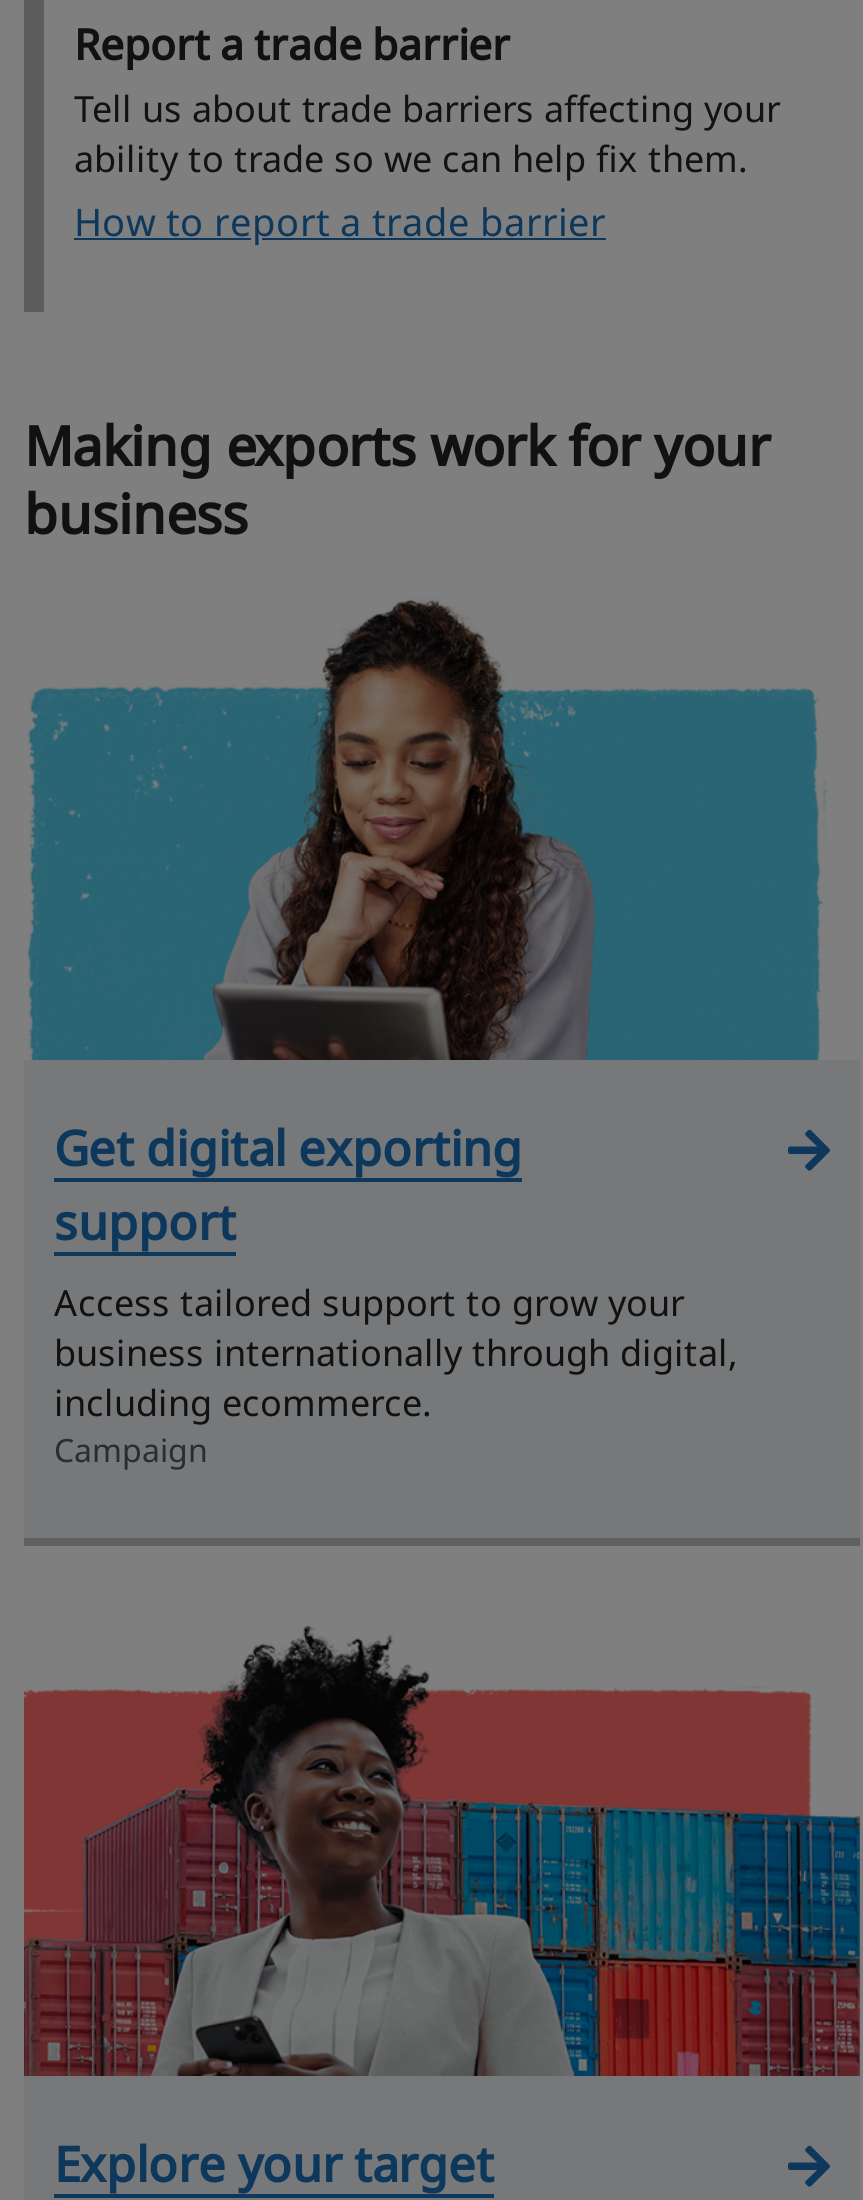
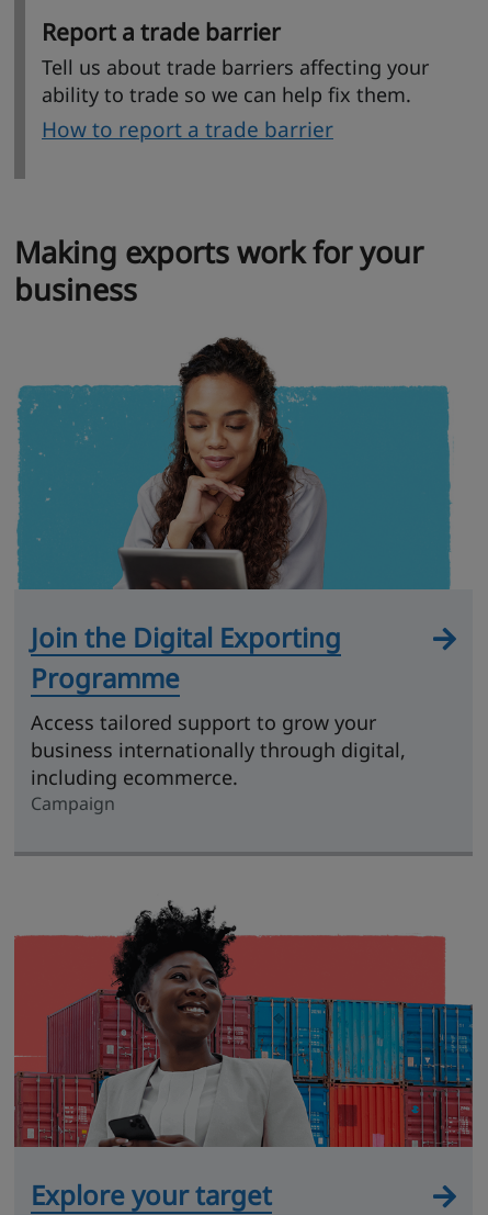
- Get digital exporting
- support
+ Join the Digital Exporting
+ Programme
